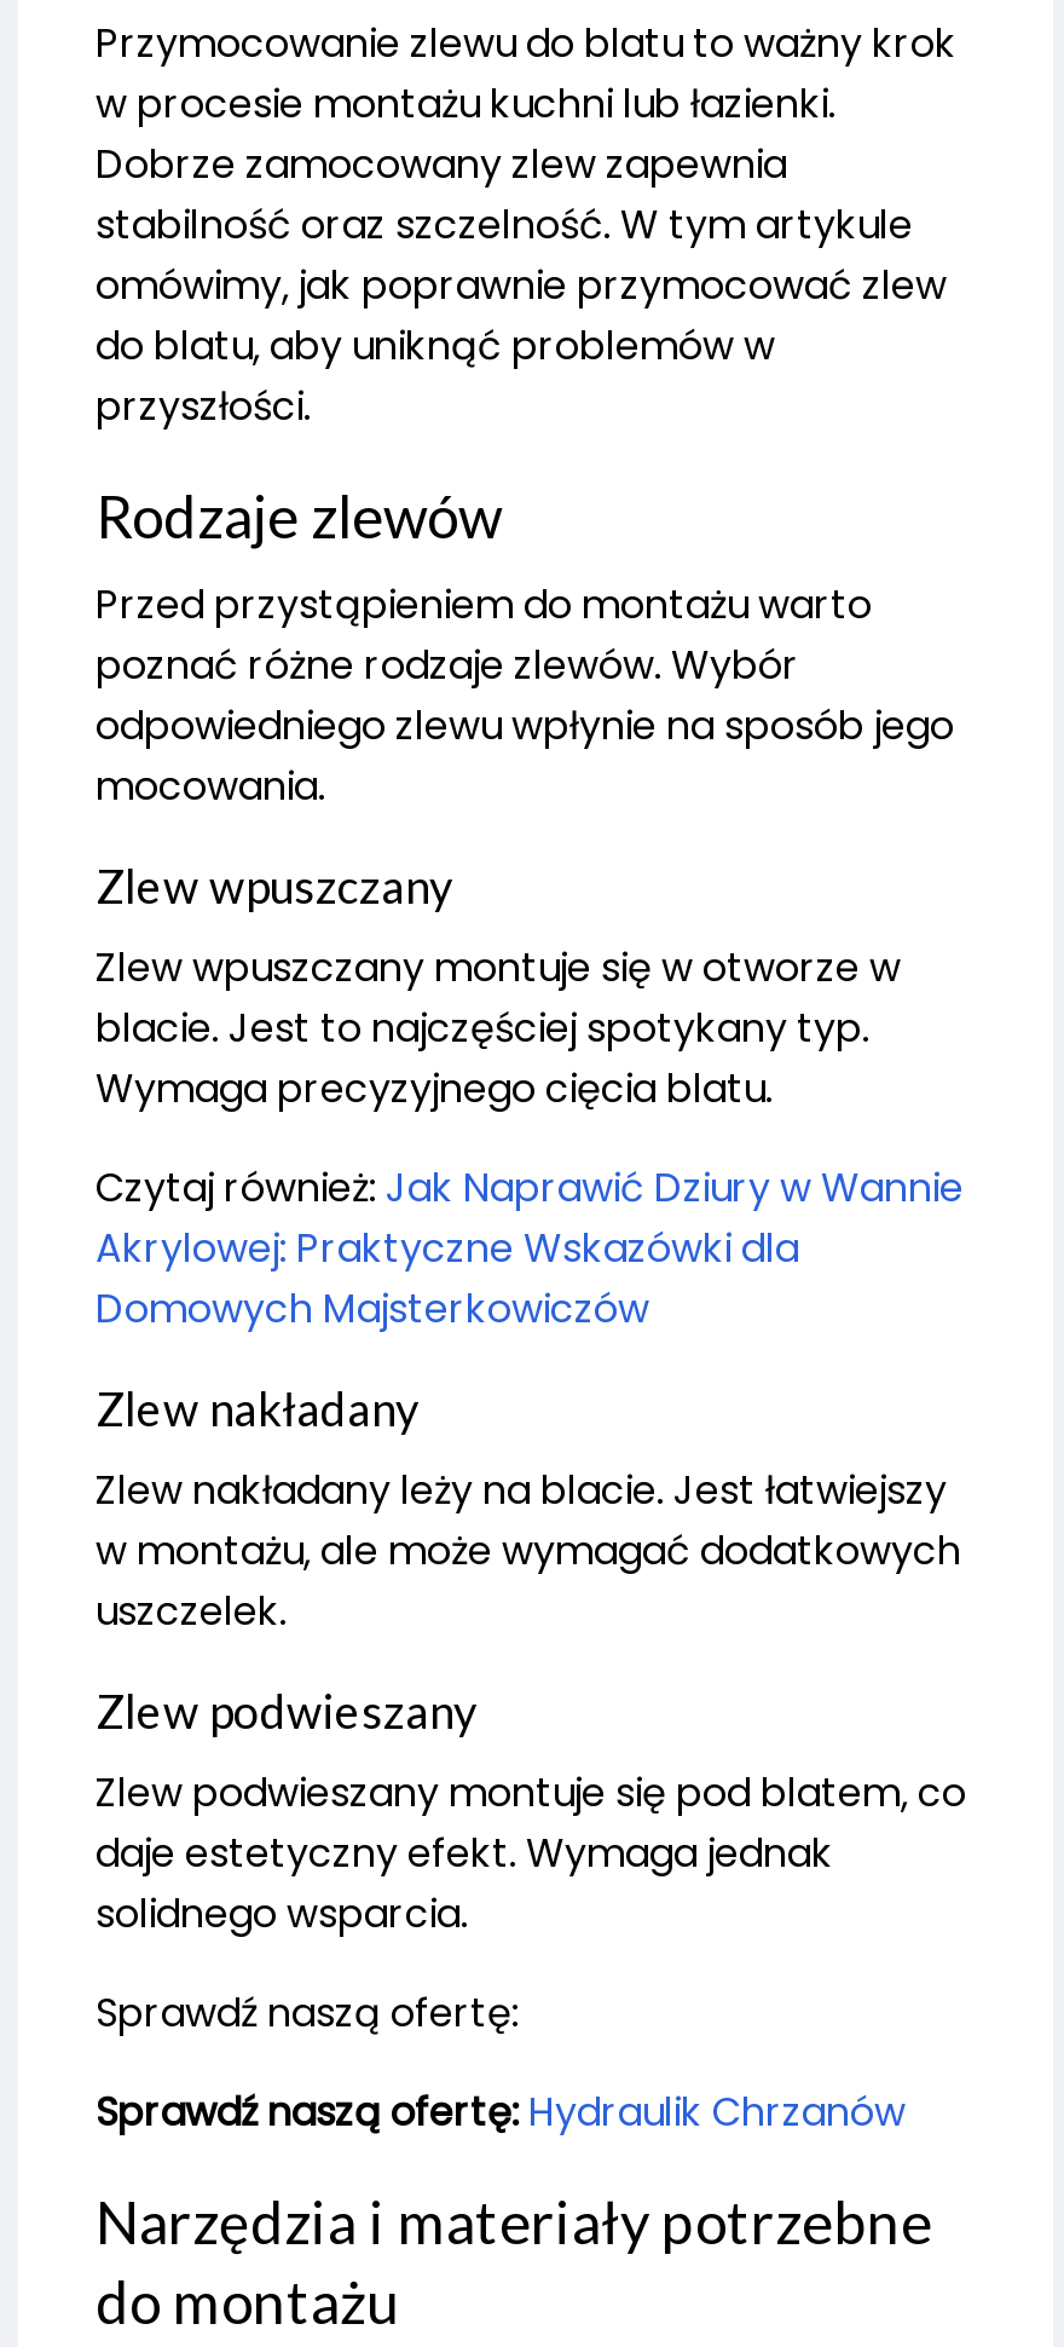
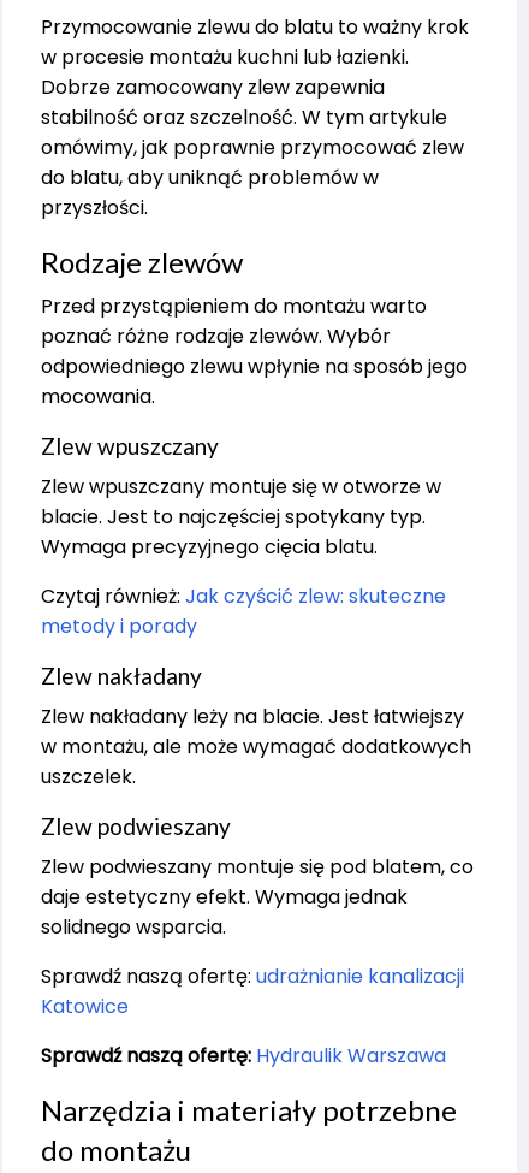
- Czytaj również: Jak Naprawić Dziury w Wannie
- Akrylowej: Praktyczne Wskazówki dla
- Domowych Majsterkowiczów
+ Czytaj również: Jak czyścić zlew: skuteczne
+ metody i porady

moved up: Zlew nakładany | Zlew nakładany leży na blacie. Jest łatwiejszy | w montażu, ale może wymagać dodatkowych | uszczelek. | Zlew podwieszany | Zlew podwieszany montuje się pod blatem, co | daje estetyczny efekt. Wymaga jednak | solidnego wsparcia.

- Sprawdź naszą ofertę:
+ Sprawdź naszą ofertę: udrażnianie kanalizacji
+ Katowice

- Sprawdź naszą ofertę: Hydraulik Chrzanów
+ Sprawdź naszą ofertę: Hydraulik Warszawa
